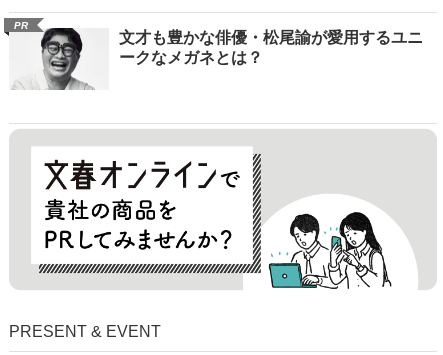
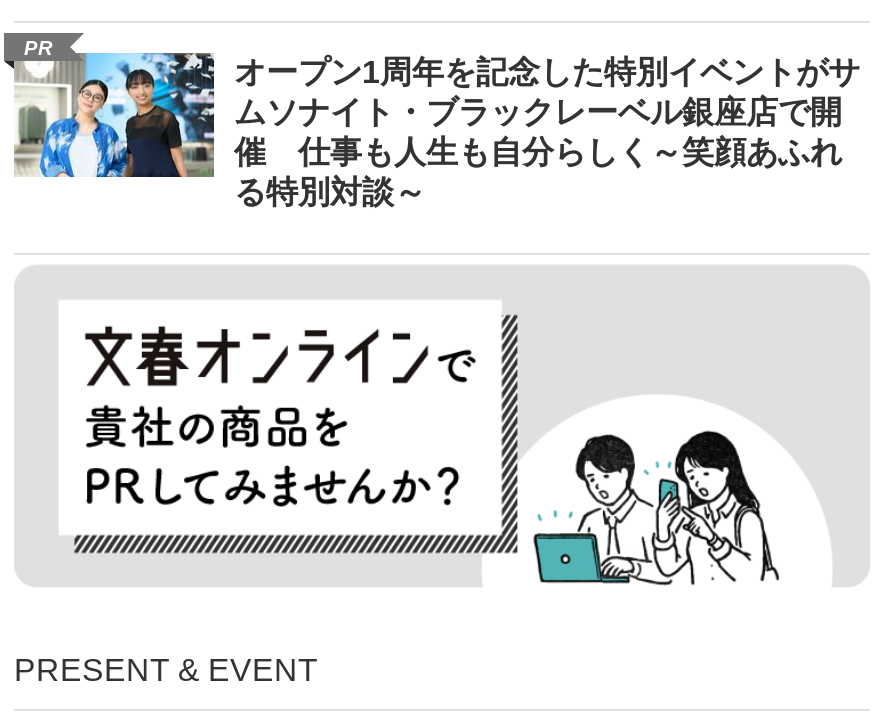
- [image]
- 文才も豊かな俳優・松尾諭が愛用するユニ
- ークなメガネとは？
+ [image]
+ オープン1周年を記念した特別イベントがサ
+ ムソナイト・ブラックレーベル銀座店で開
+ 催 仕事も人生も自分らしく～笑顔あふれ
+ る特別対談～
